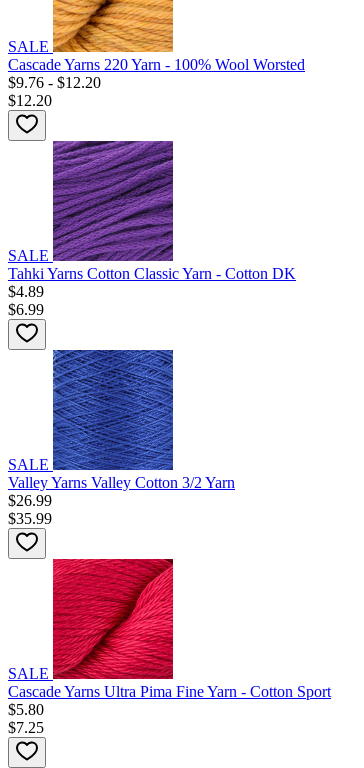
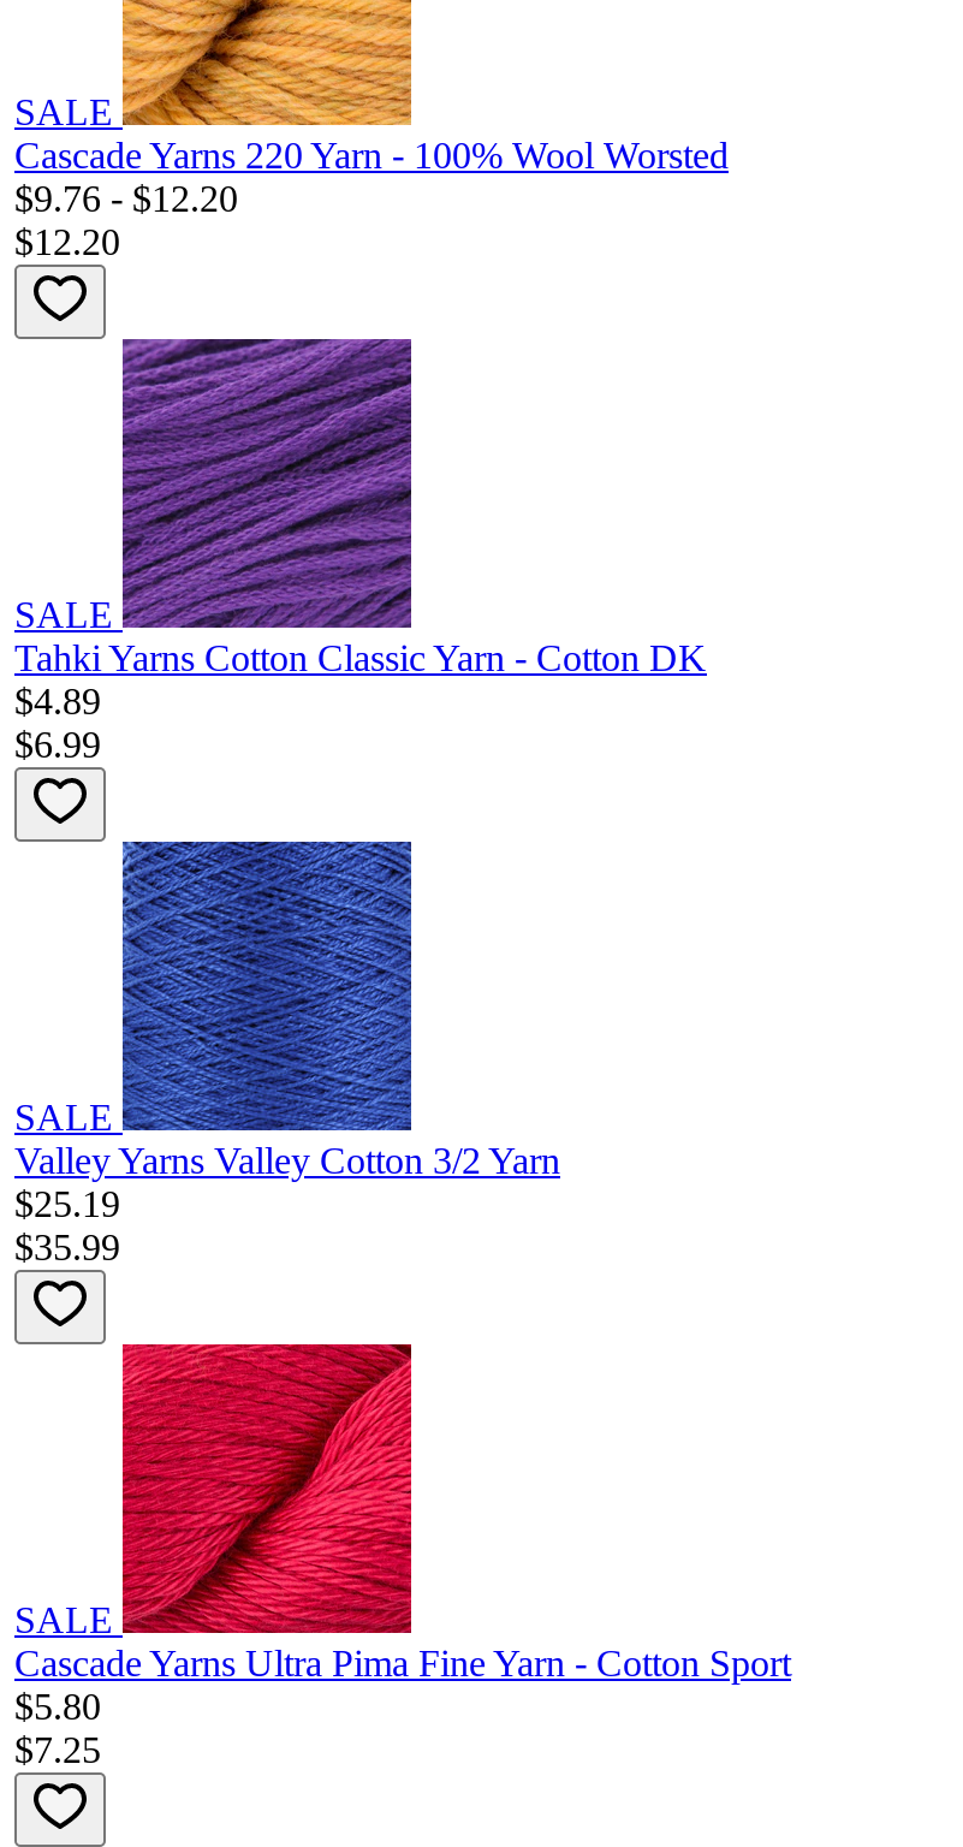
- $26.99
+ $25.19
